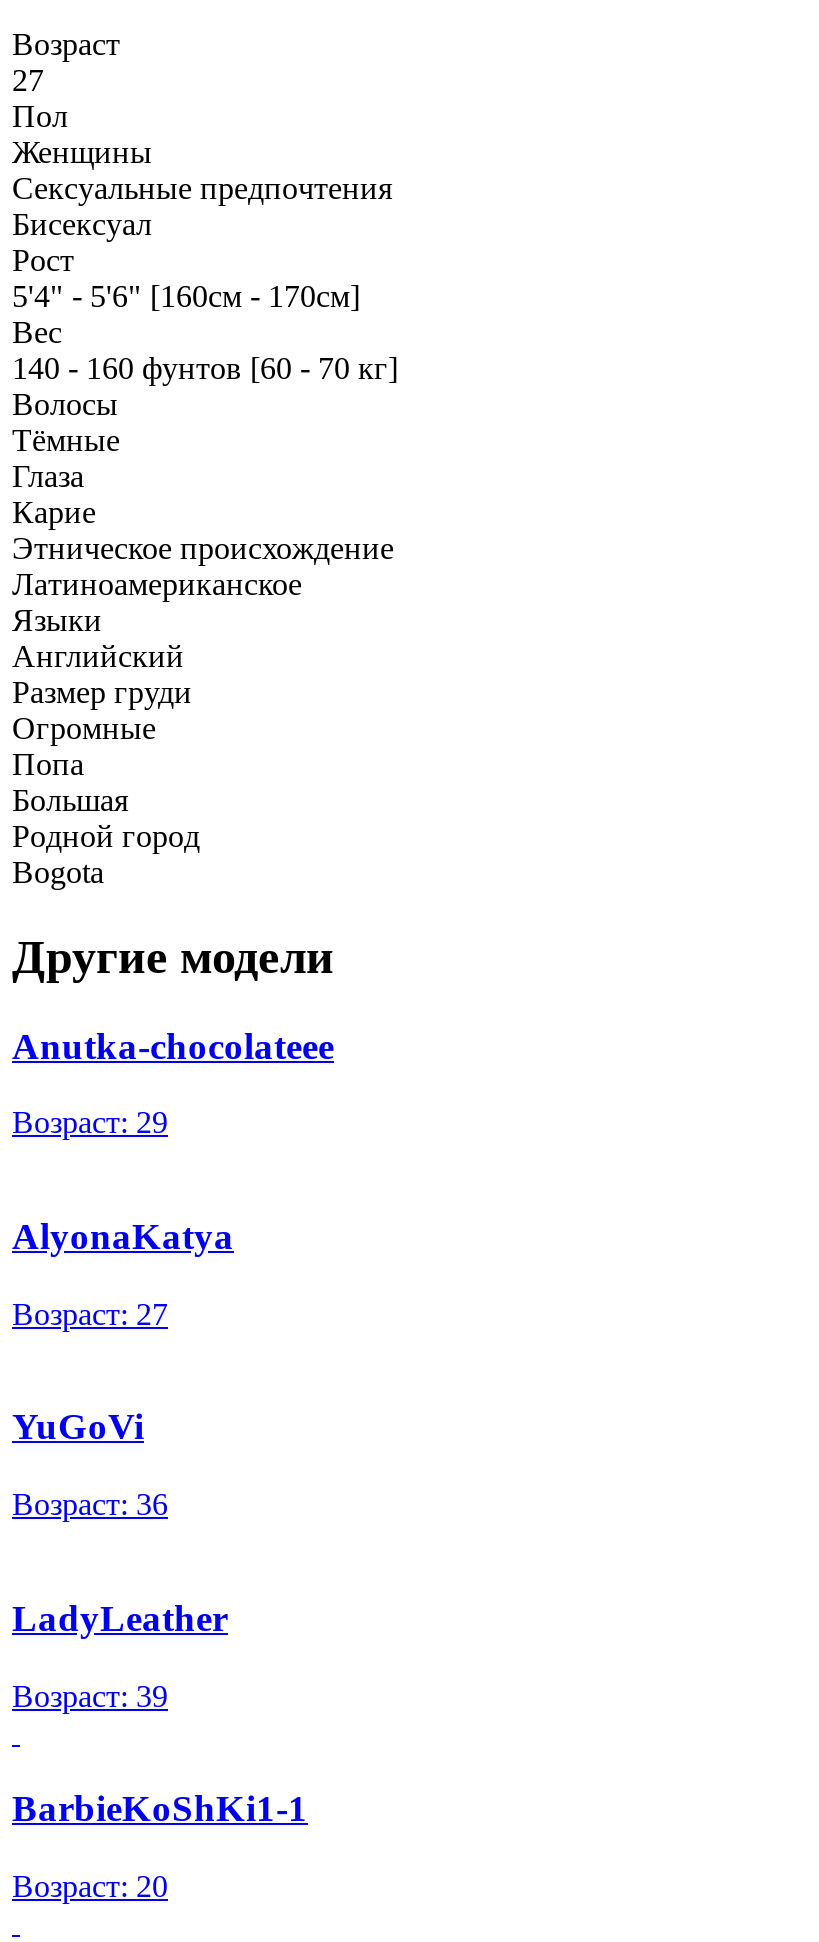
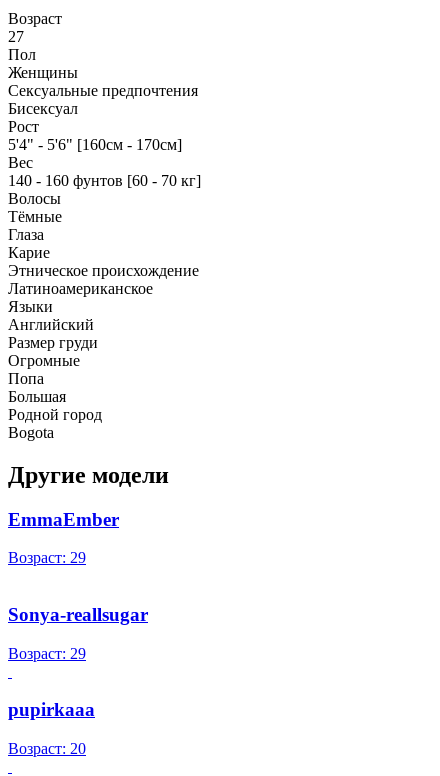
- Anutka-chocolateee
+ EmmaEmber

- AlyonaKatya
- Возраст: 27
- YuGoVi
- Возраст: 36
- LadyLeather
- Возраст: 39
- BarbieKoShKi1-1
+ Sonya-reallsugar
+ Возраст: 29
+ pupirkaaa
